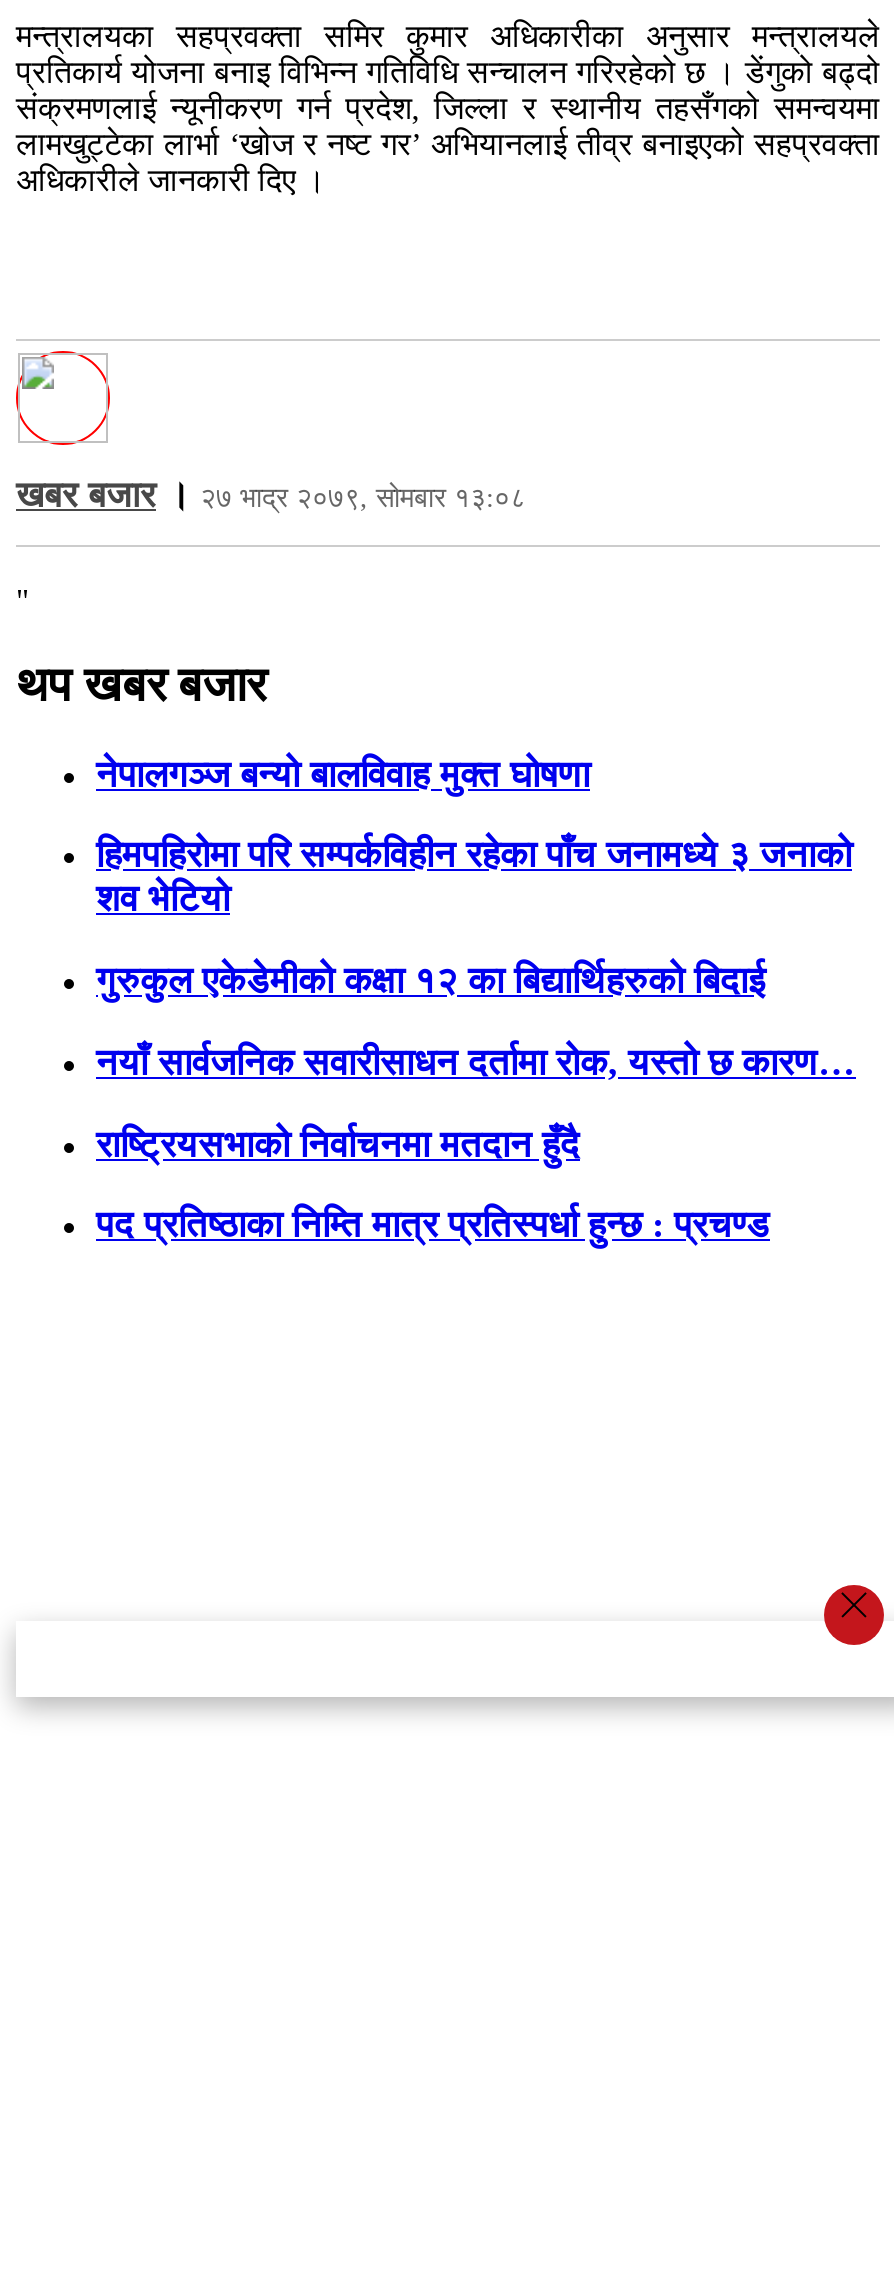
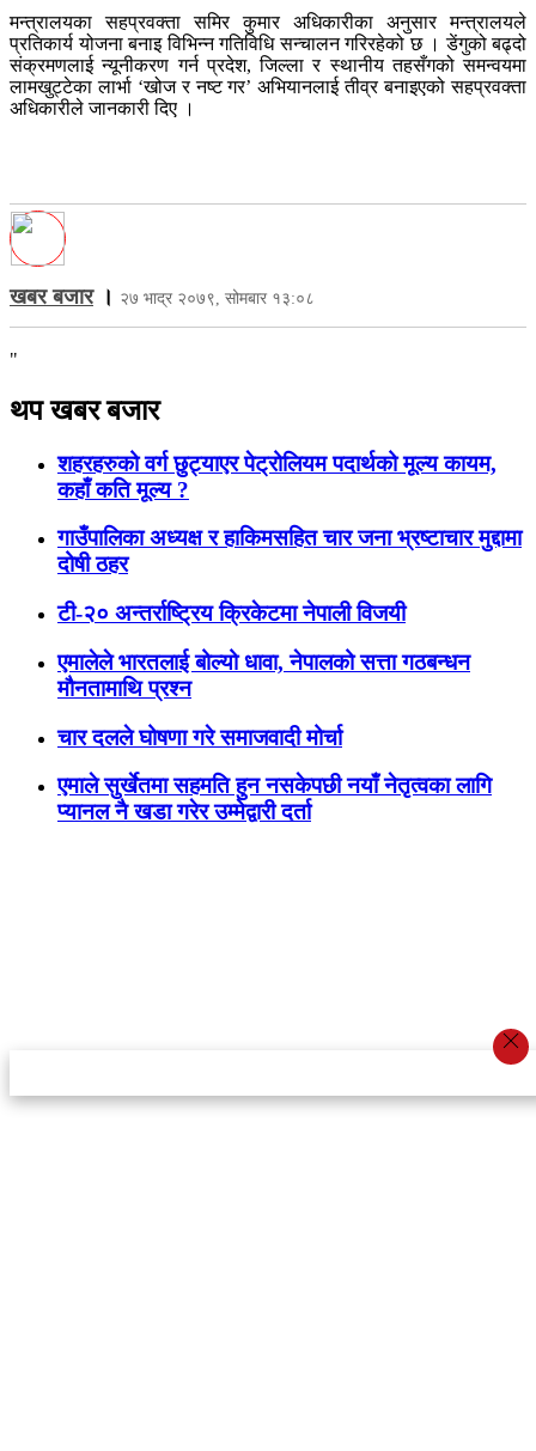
- नेपालगञ्ज बन्यो बालविवाह मुक्त घोषणा
+ शहरहरुको वर्ग छुट्याएर पेट्रोलियम पदार्थको मूल्य कायम,
+ कहाँ कति मूल्य ?

- हिमपहिरोमा परि सम्पर्कविहीन रहेका पाँच जनामध्ये ३ जनाको
- शव भेटियो
+ गाउँपालिका अध्यक्ष र हाकिमसहित चार जना भ्रष्टाचार मुद्दामा
+ दोषी ठहर

- गुरुकुल एकेडेमीको कक्षा १२ का बिद्यार्थिहरुको बिदाई
+ टी-२० अन्तर्राष्ट्रिय क्रिकेटमा नेपाली विजयी

- नयाँ सार्वजनिक सवारीसाधन दर्तामा रोक, यस्तो छ कारण…
+ एमालेले भारतलाई बोल्यो धावा, नेपालको सत्ता गठबन्धन
+ मौनतामाथि प्रश्न

- राष्ट्रियसभाको निर्वाचनमा मतदान हुँदै
+ चार दलले घोषणा गरे समाजवादी मोर्चा

- पद प्रतिष्ठाका निम्ति मात्र प्रतिस्पर्धा हुन्छ : प्रचण्ड
+ एमाले सुर्खेतमा सहमति हुन नसकेपछी नयाँ नेतृत्वका लागि
+ प्यानल नै खडा गरेर उम्मेद्वारी दर्ता
